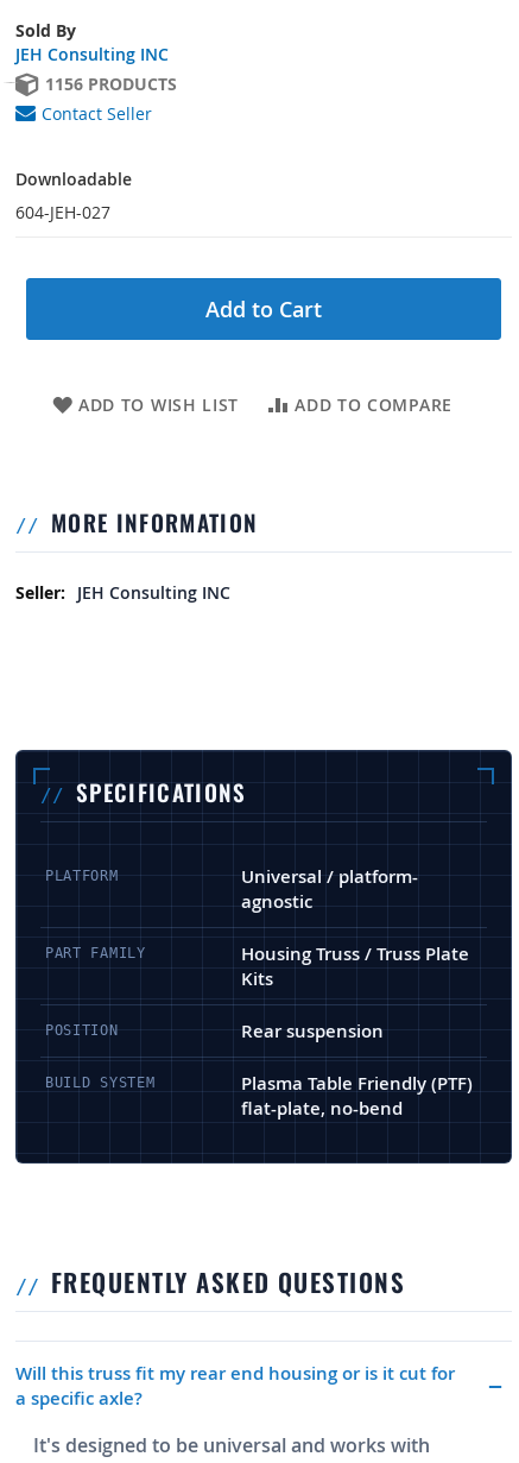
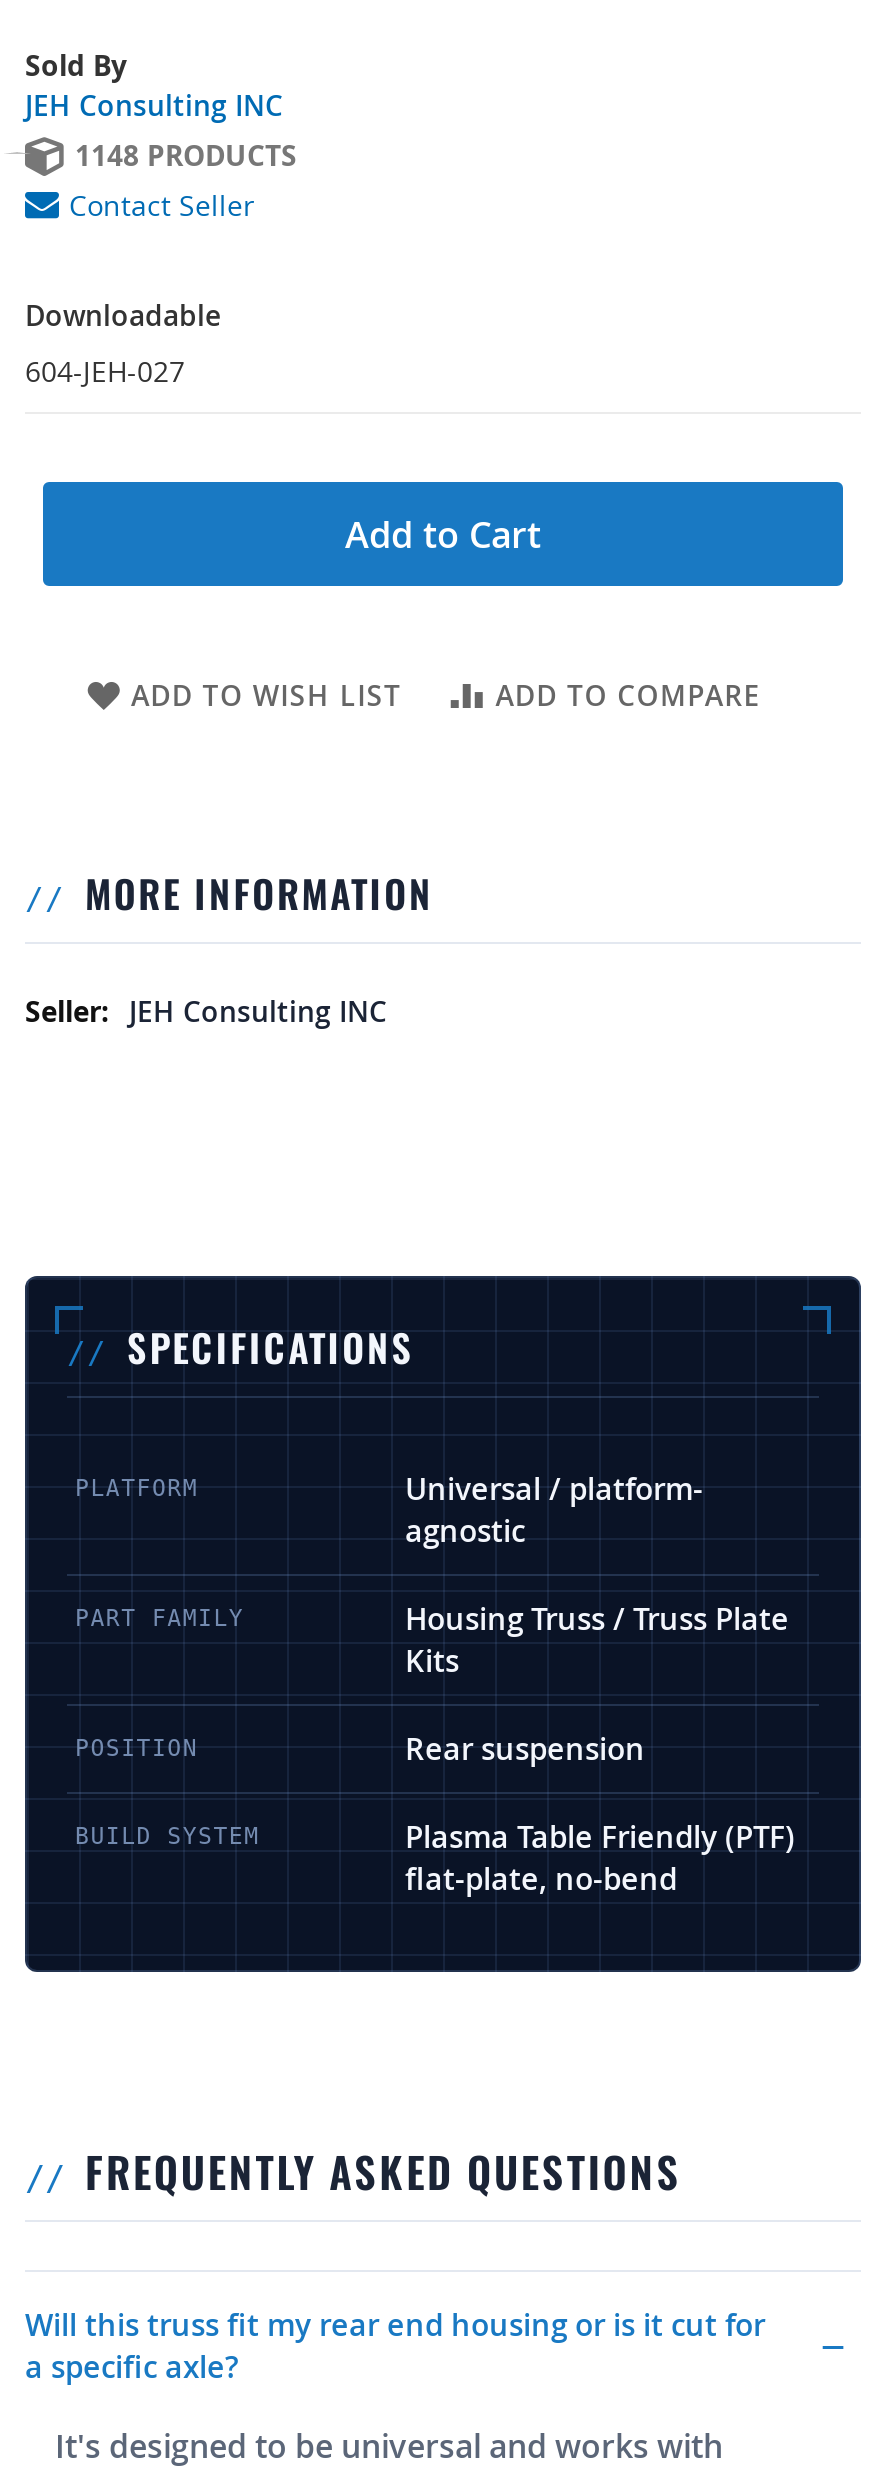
- 1156 PRODUCTS
+ 1148 PRODUCTS
